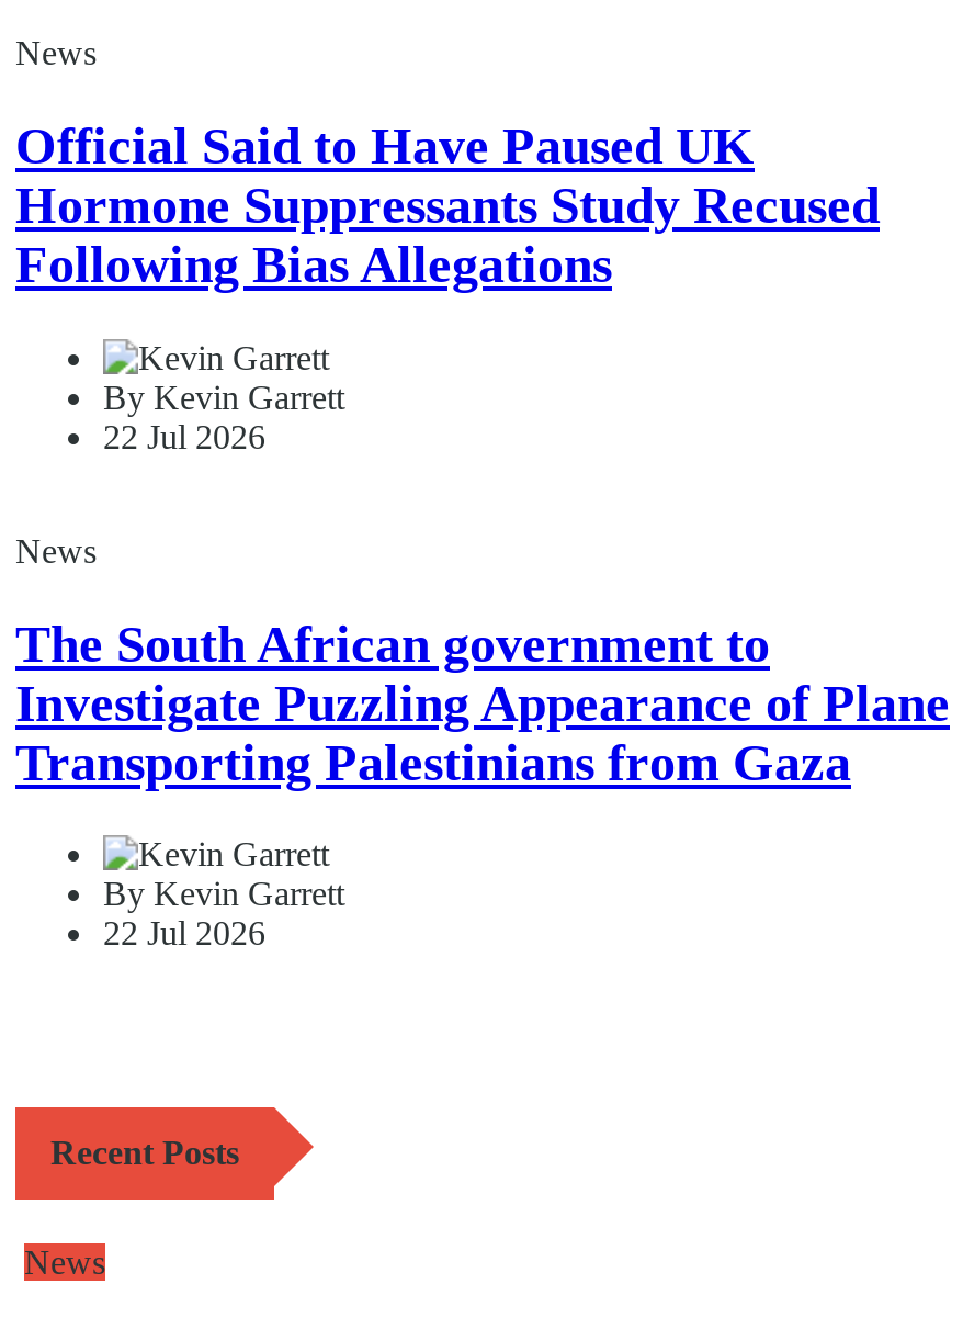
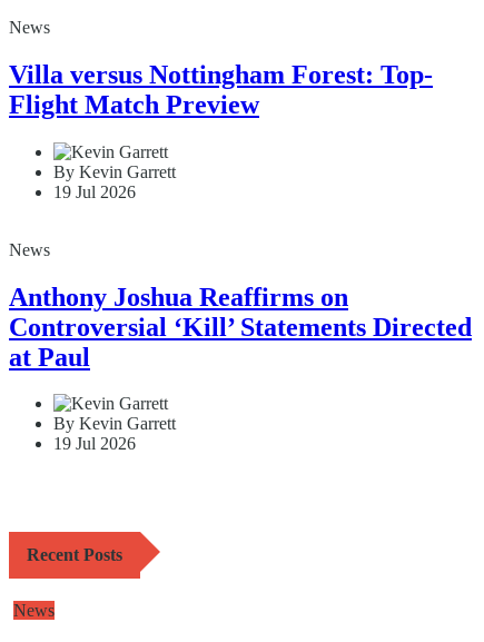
- Official Said to Have Paused UK
- Hormone Suppressants Study Recused
- Following Bias Allegations
+ Villa versus Nottingham Forest: Top-
+ Flight Match Preview

- 22 Jul 2026
+ 19 Jul 2026

- The South African government to
- Investigate Puzzling Appearance of Plane
- Transporting Palestinians from Gaza
+ Anthony Joshua Reaffirms on
+ Controversial ‘Kill’ Statements Directed
+ at Paul

- 22 Jul 2026
+ 19 Jul 2026
